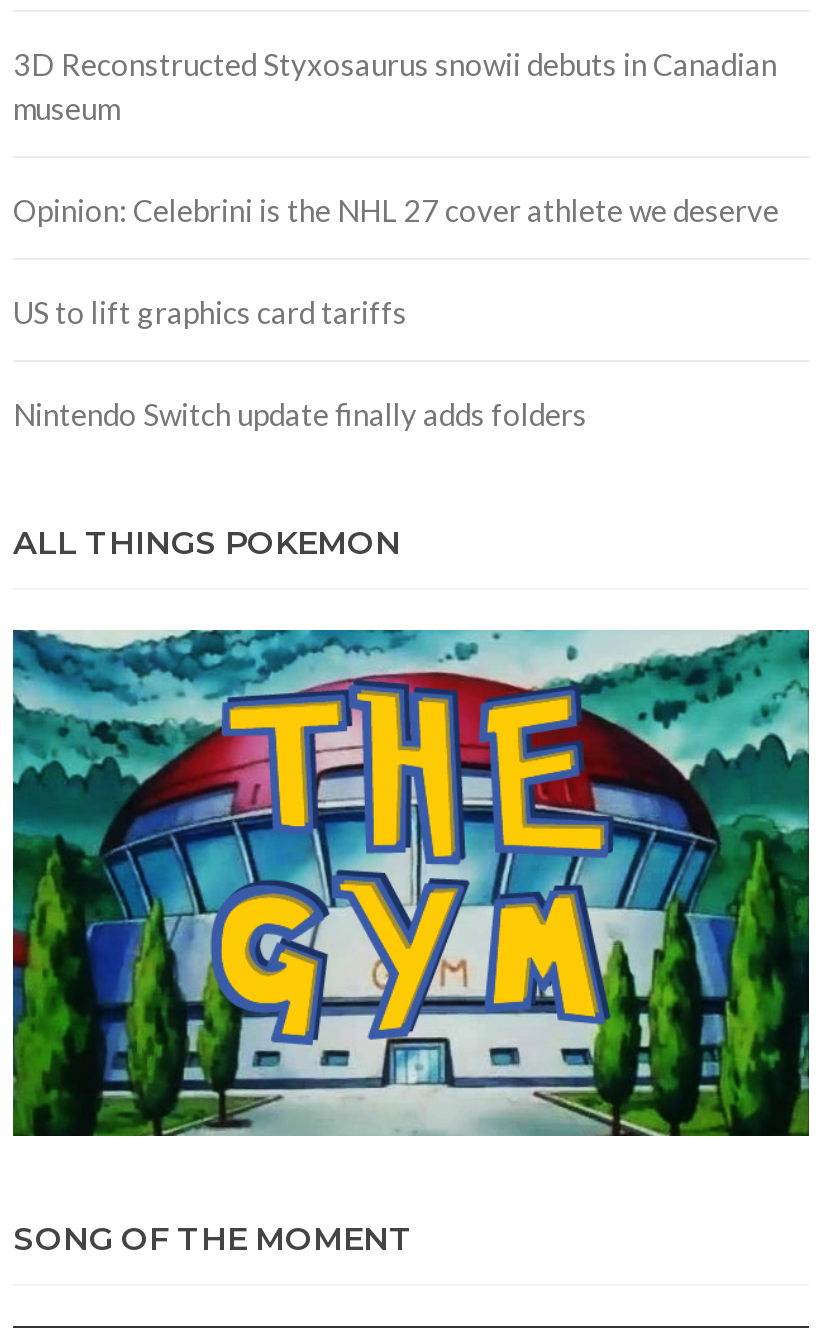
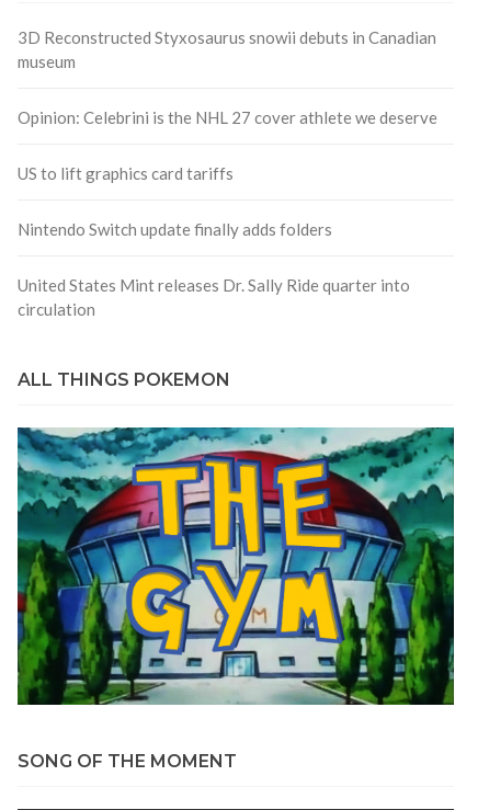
+ United States Mint releases Dr. Sally Ride quarter into
+ circulation
